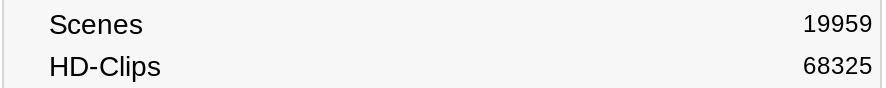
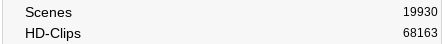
- 19959
+ 19930

- 68325
+ 68163
